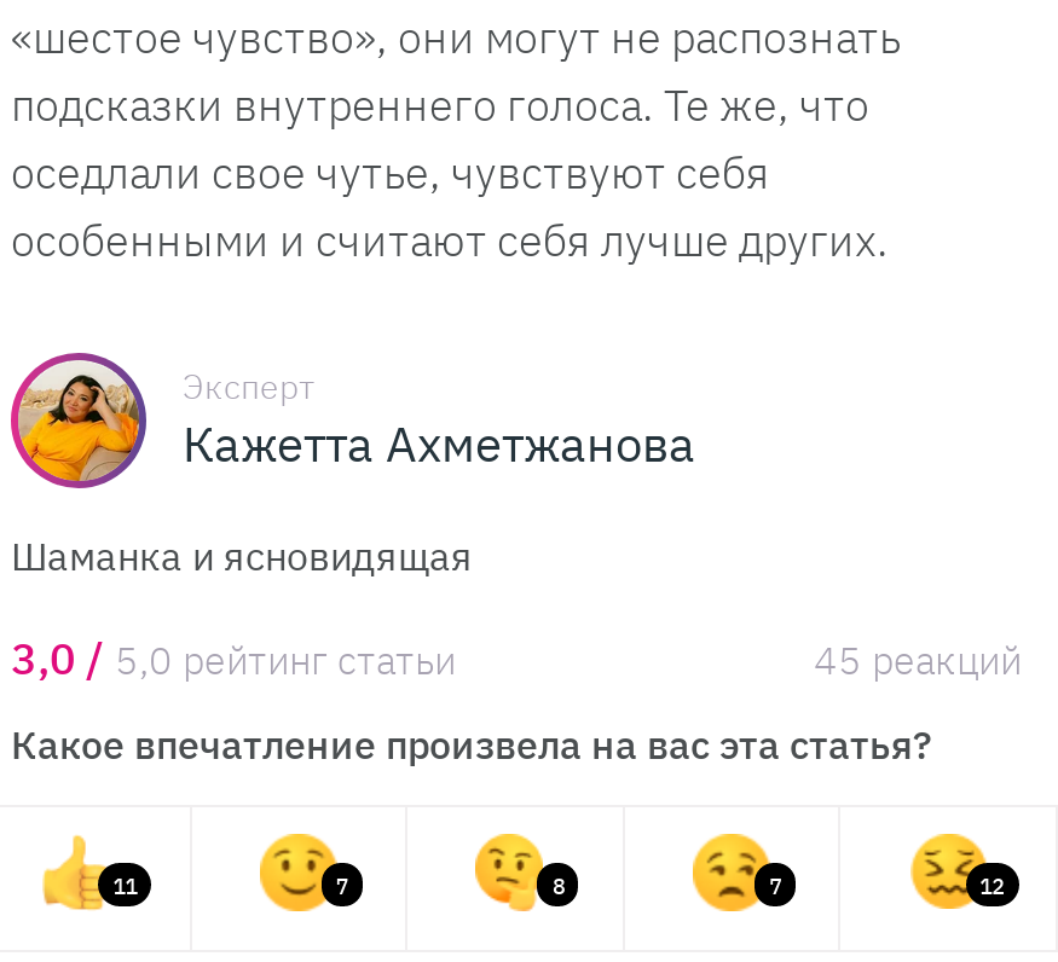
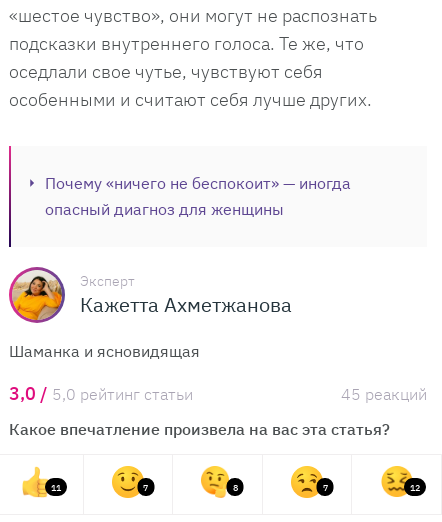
+ Почему «ничего не беспокоит» — иногда
+ опасный диагноз для женщины
